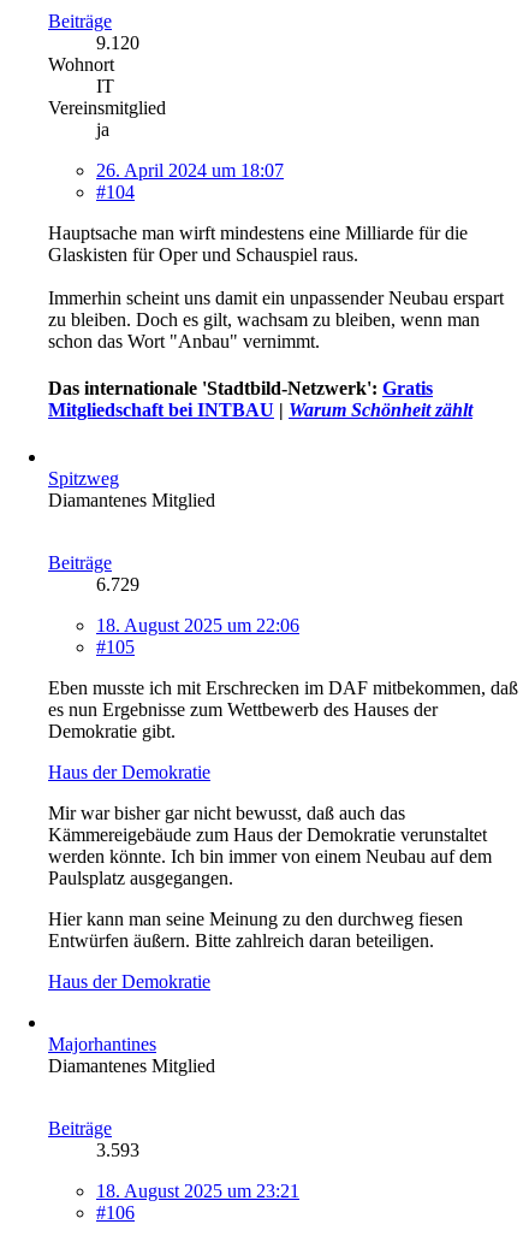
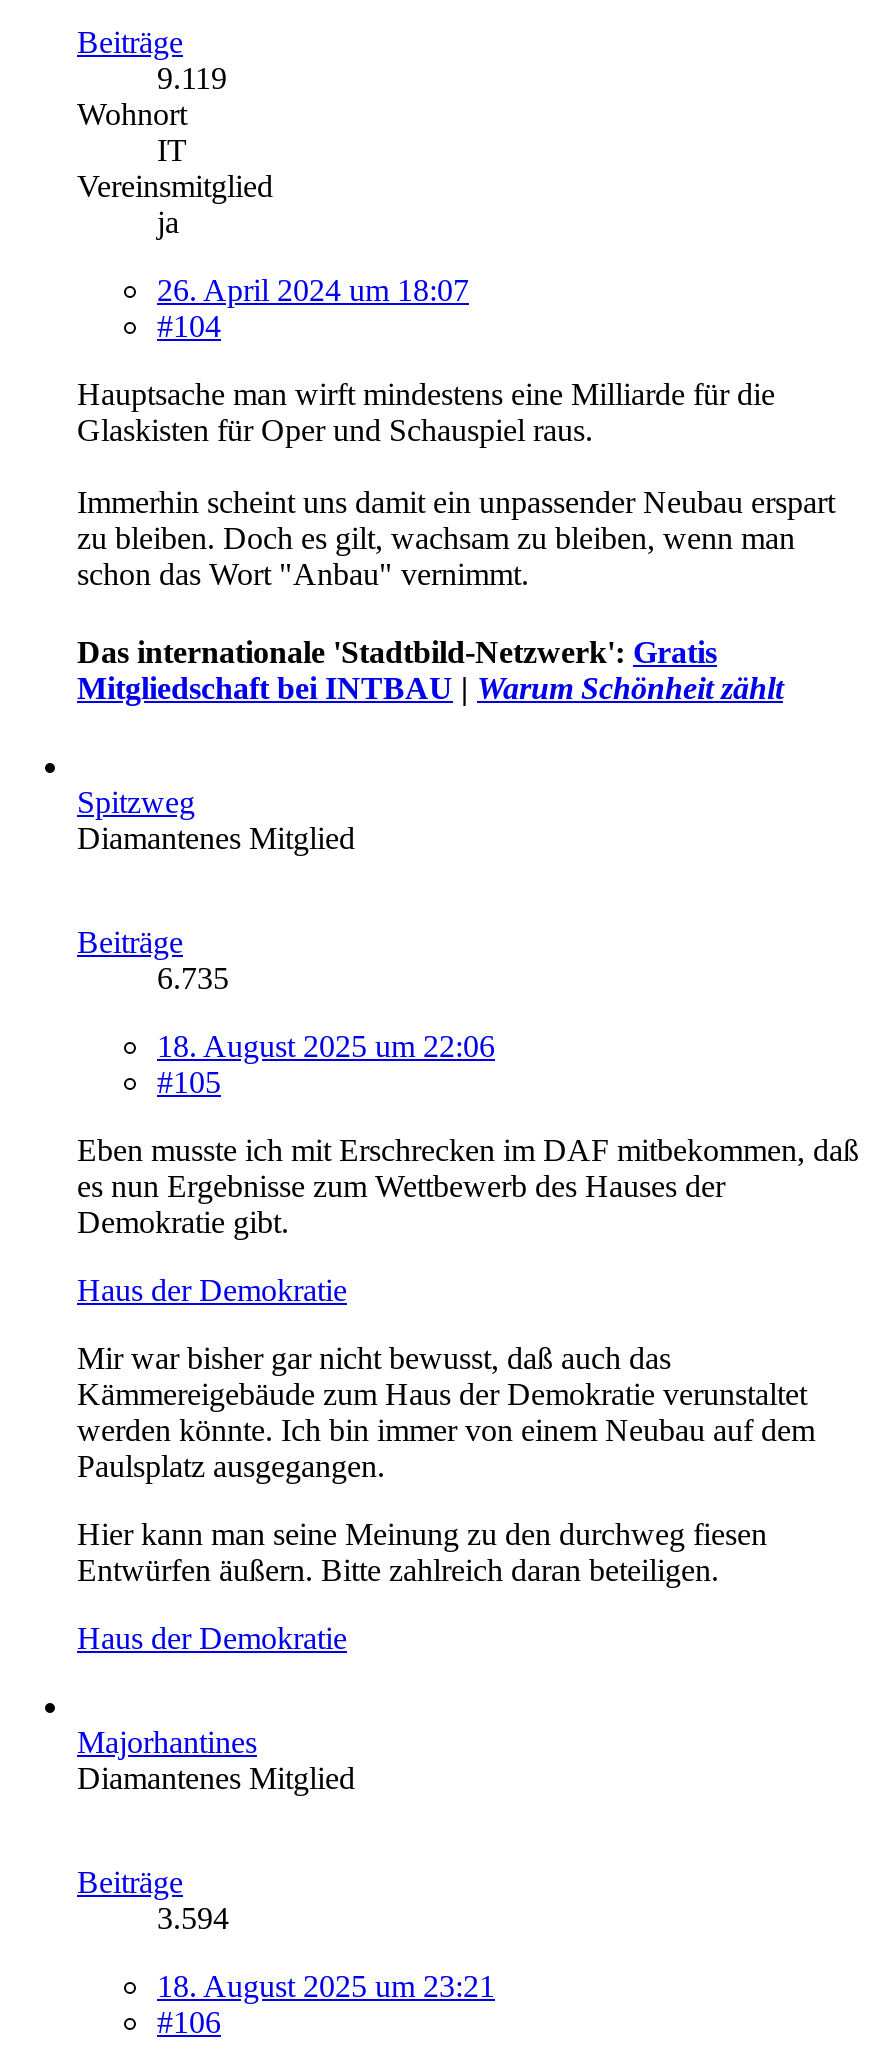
- 9.120
+ 9.119

- 6.729
+ 6.735

- 3.593
+ 3.594
